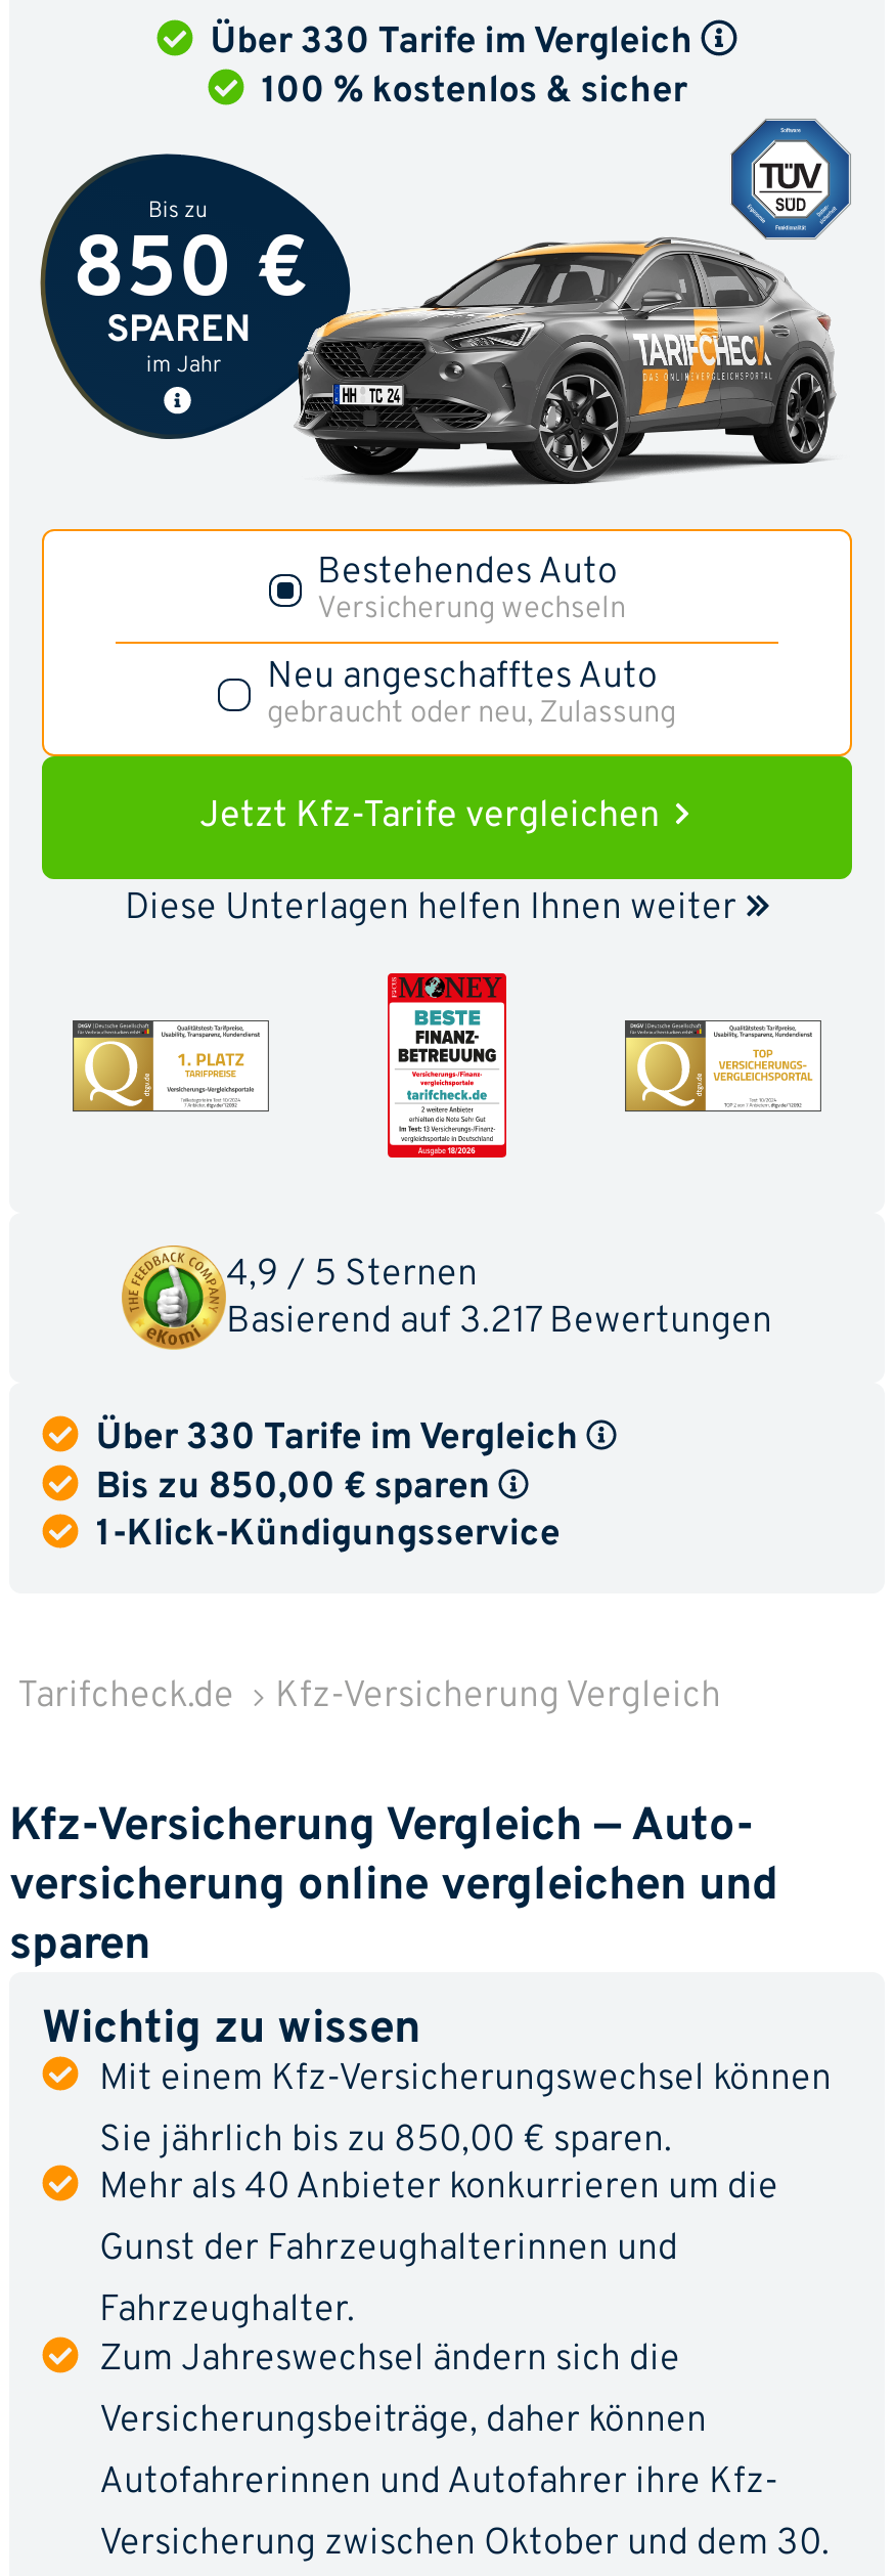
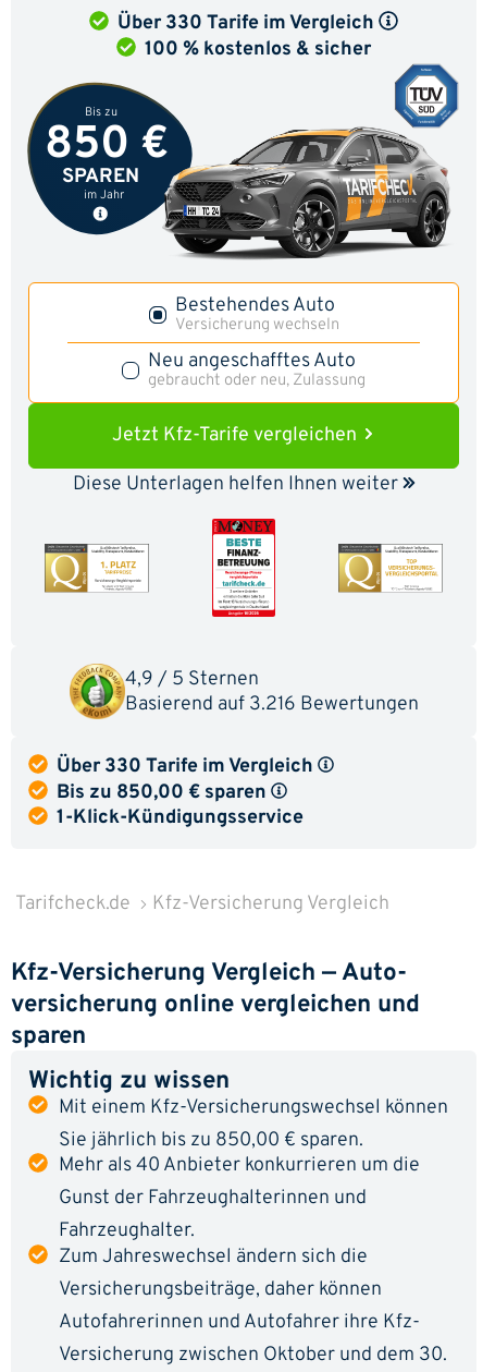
- Basierend auf 3.217 Bewertungen
+ Basierend auf 3.216 Bewertungen
